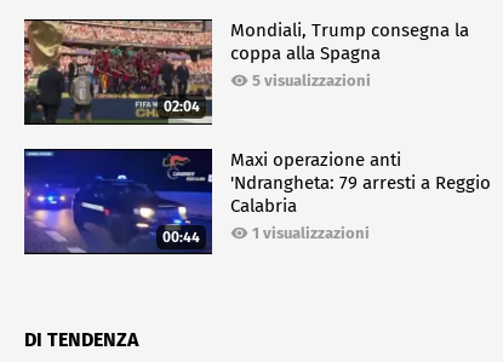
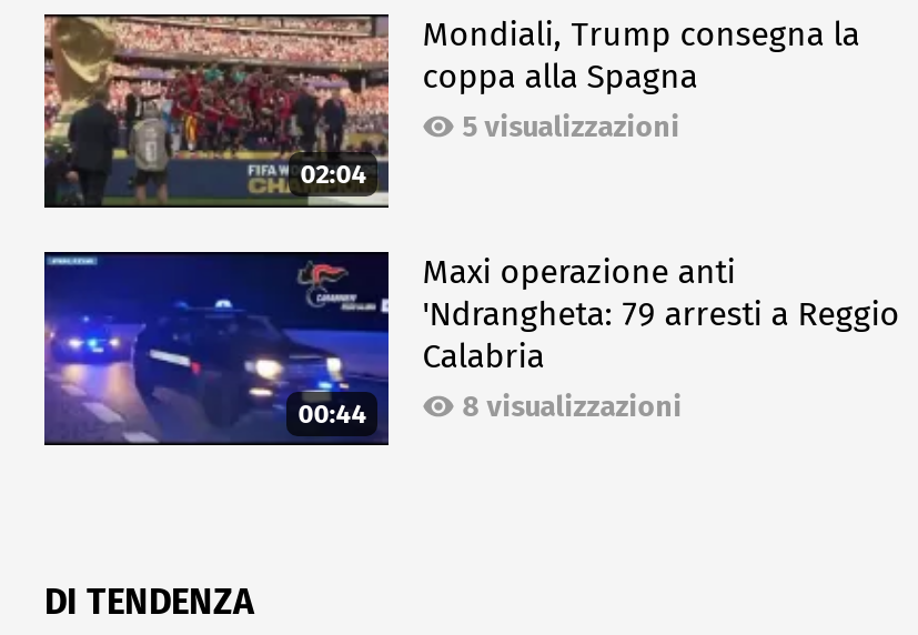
- 1 visualizzazioni
+ 8 visualizzazioni
